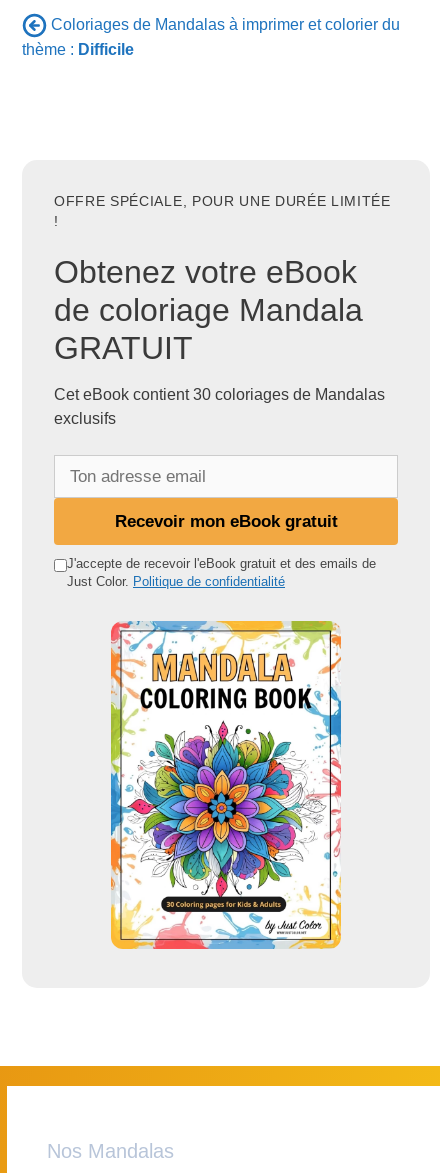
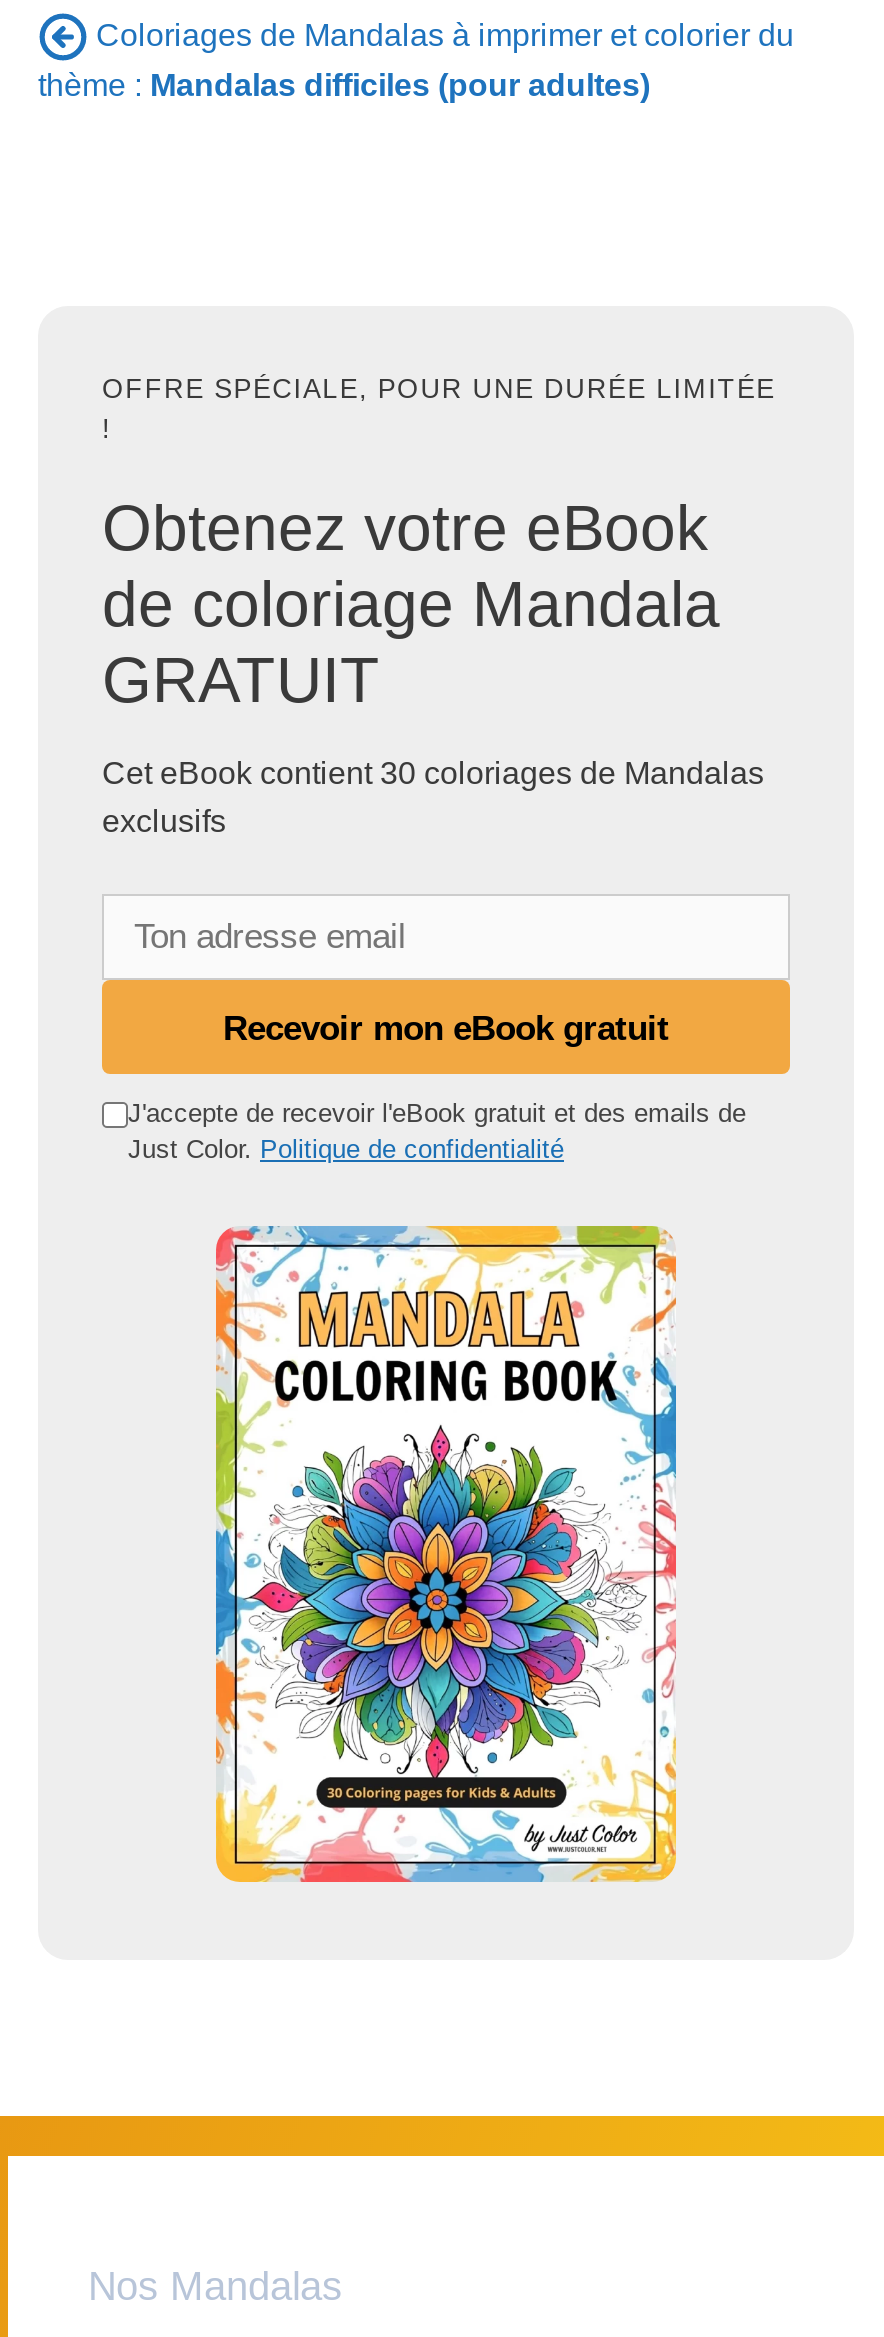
- thème : Difficile
+ thème : Mandalas difficiles (pour adultes)
